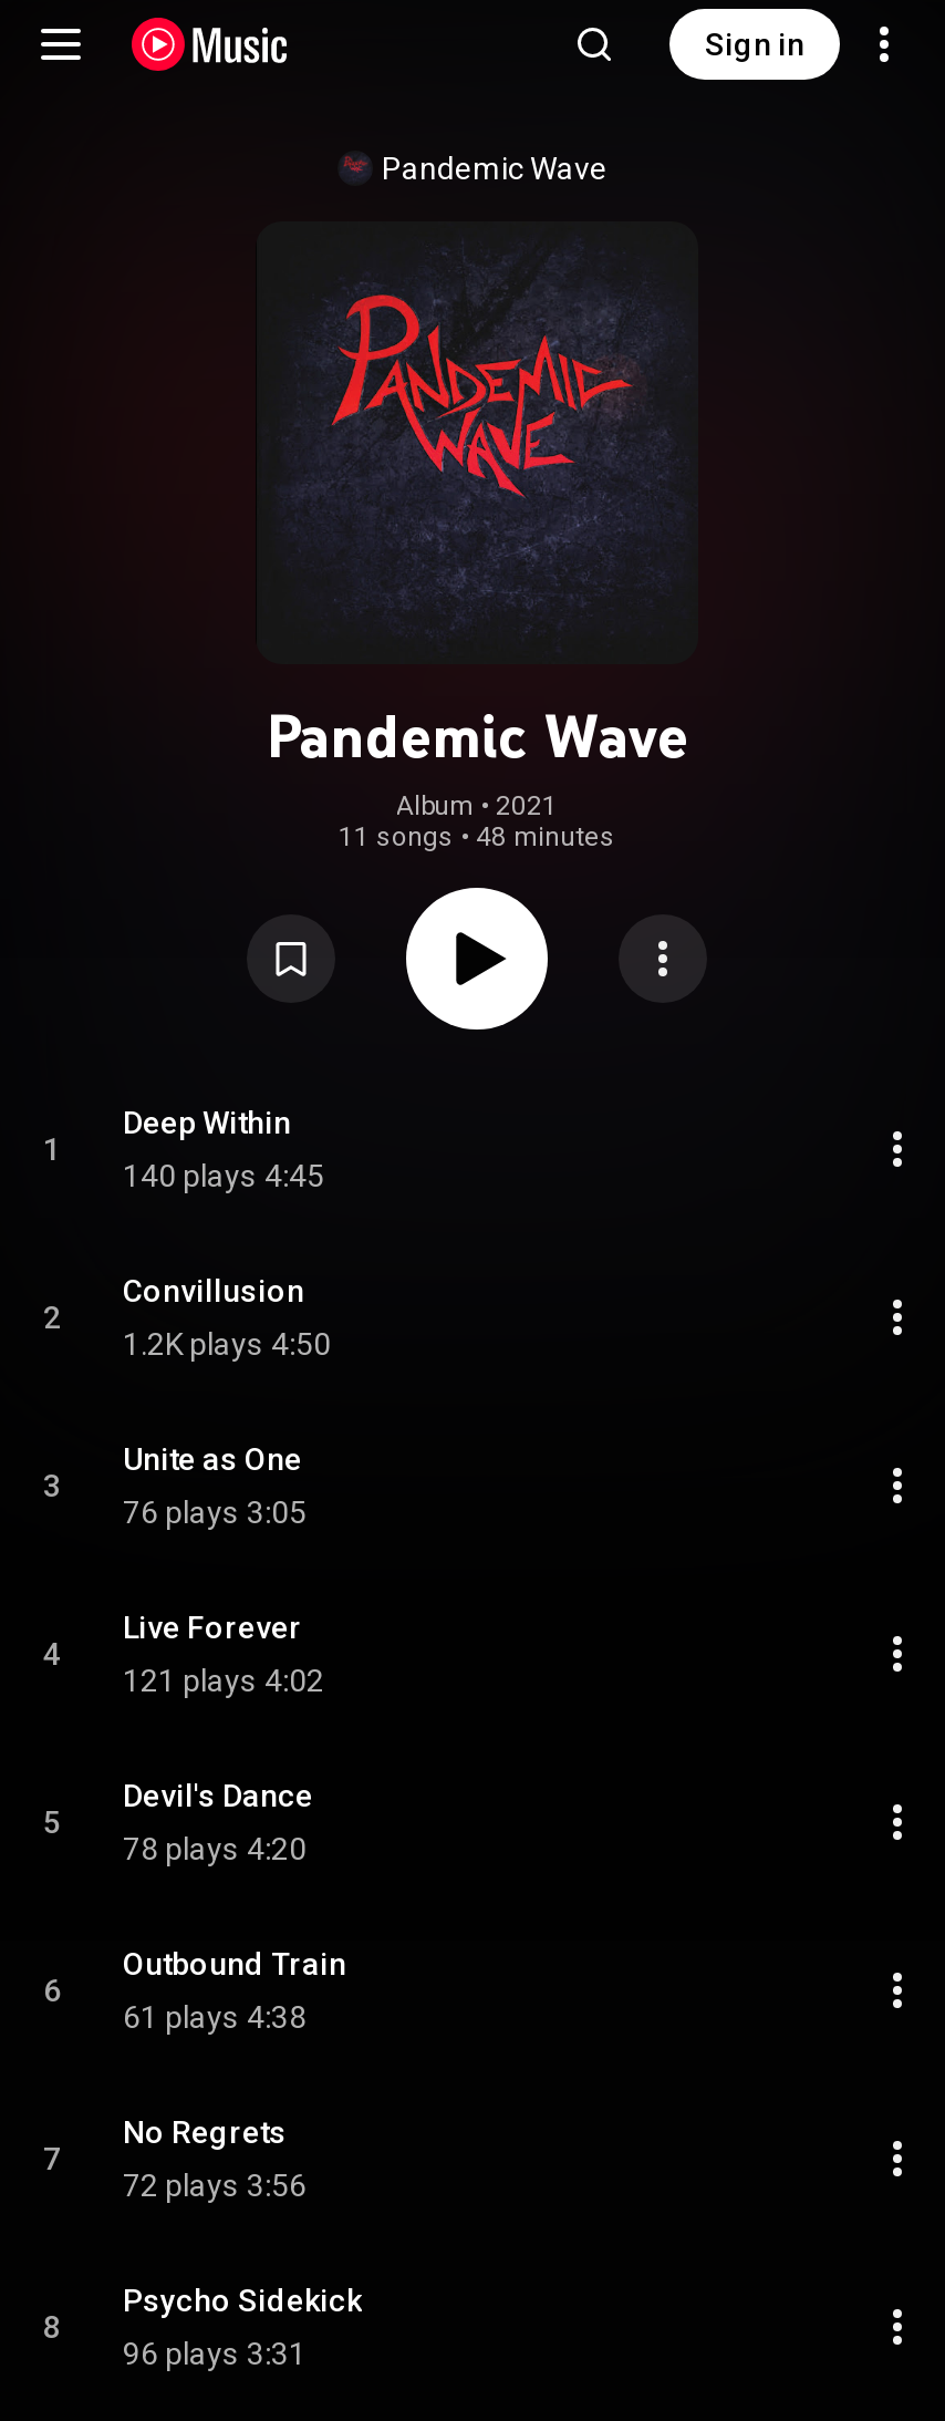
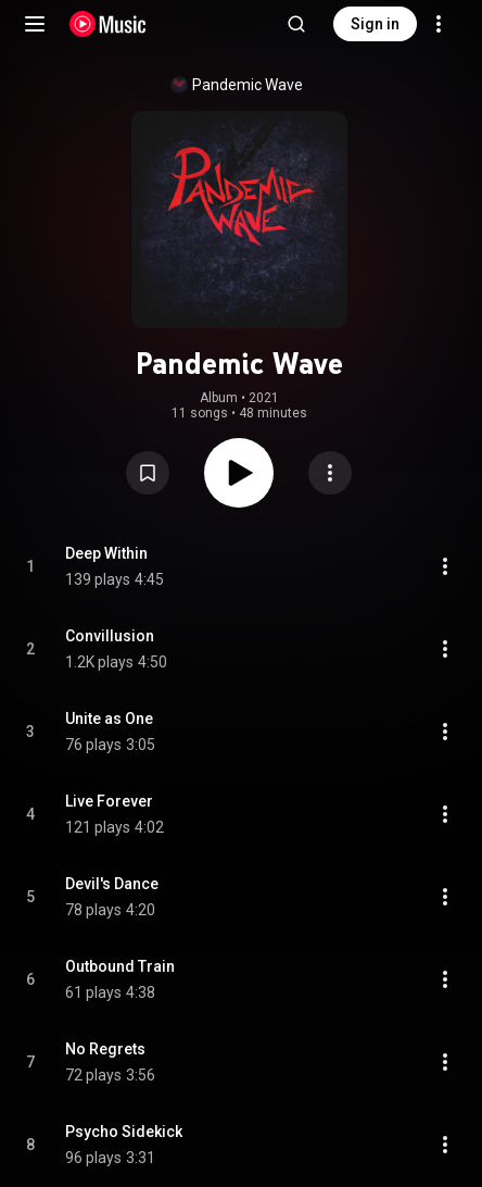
- 140 plays 4:45
+ 139 plays 4:45
